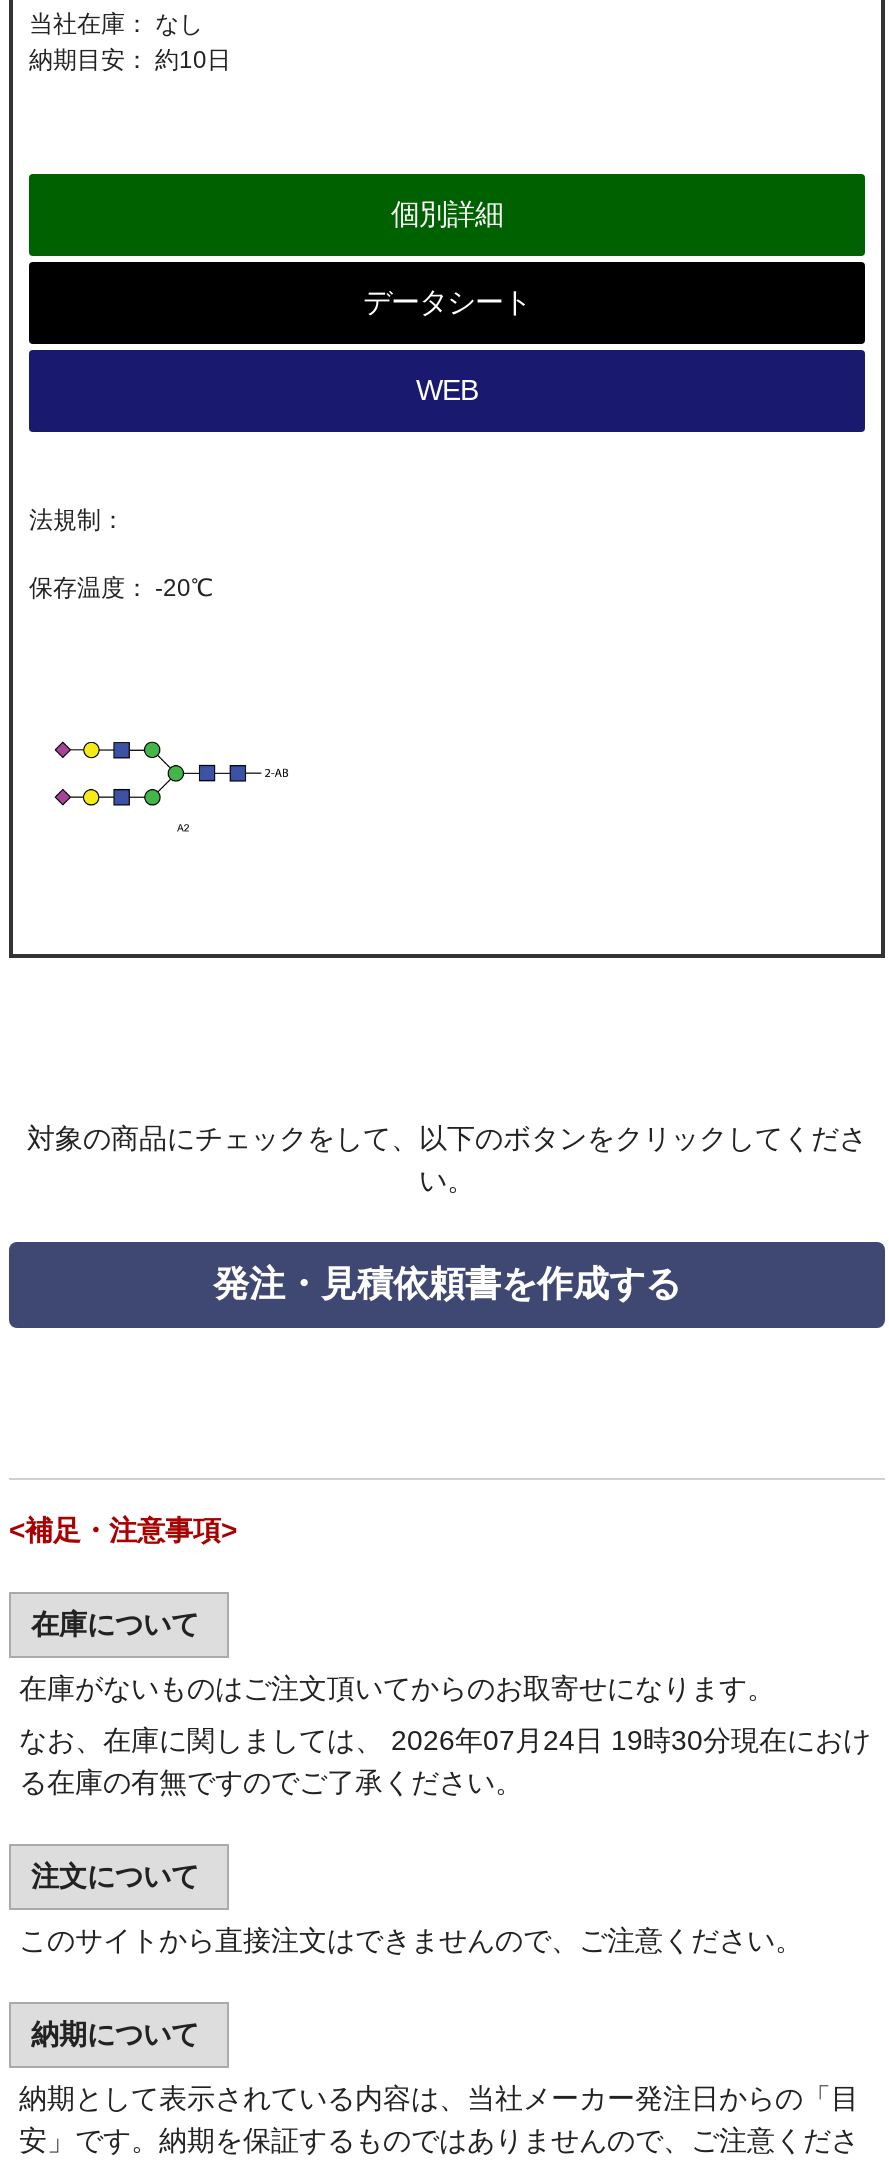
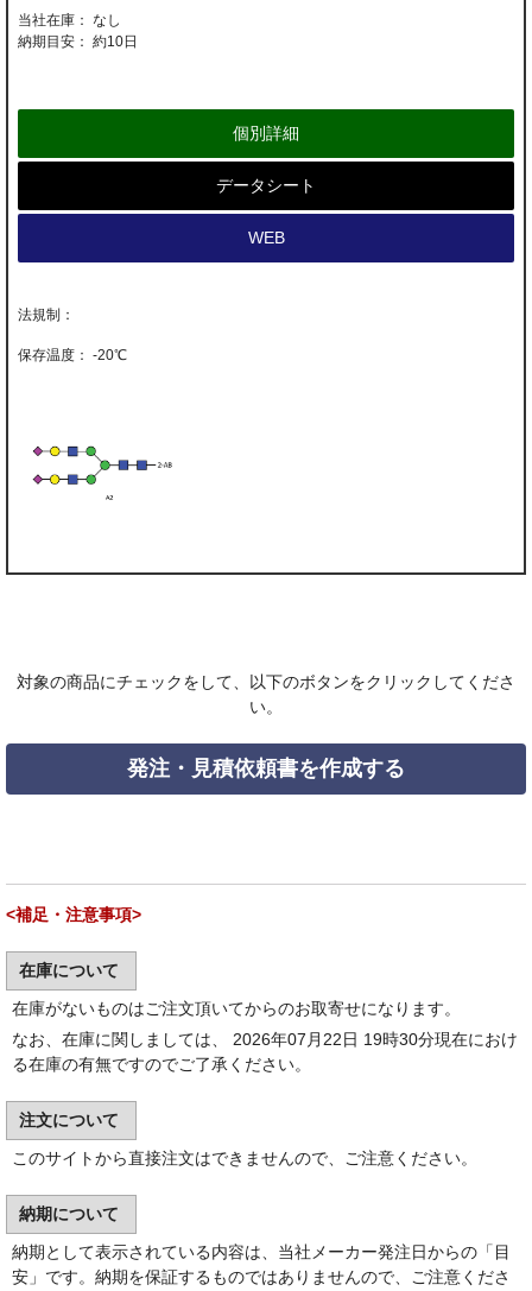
- なお、在庫に関しましては、 2026年07月24日 19時30分現在におけ
+ なお、在庫に関しましては、 2026年07月22日 19時30分現在におけ
